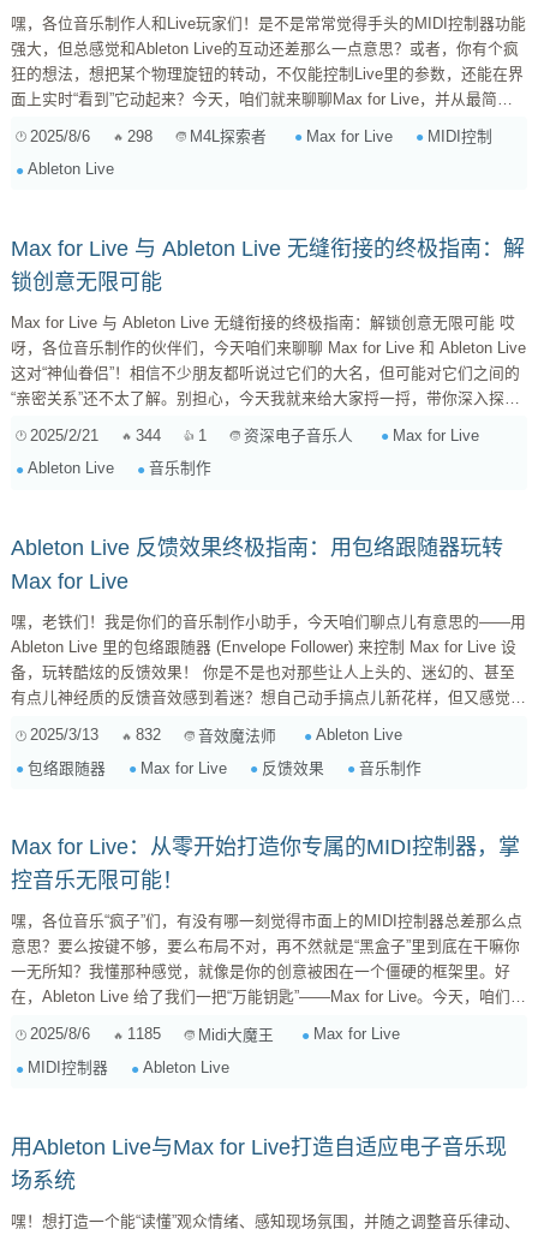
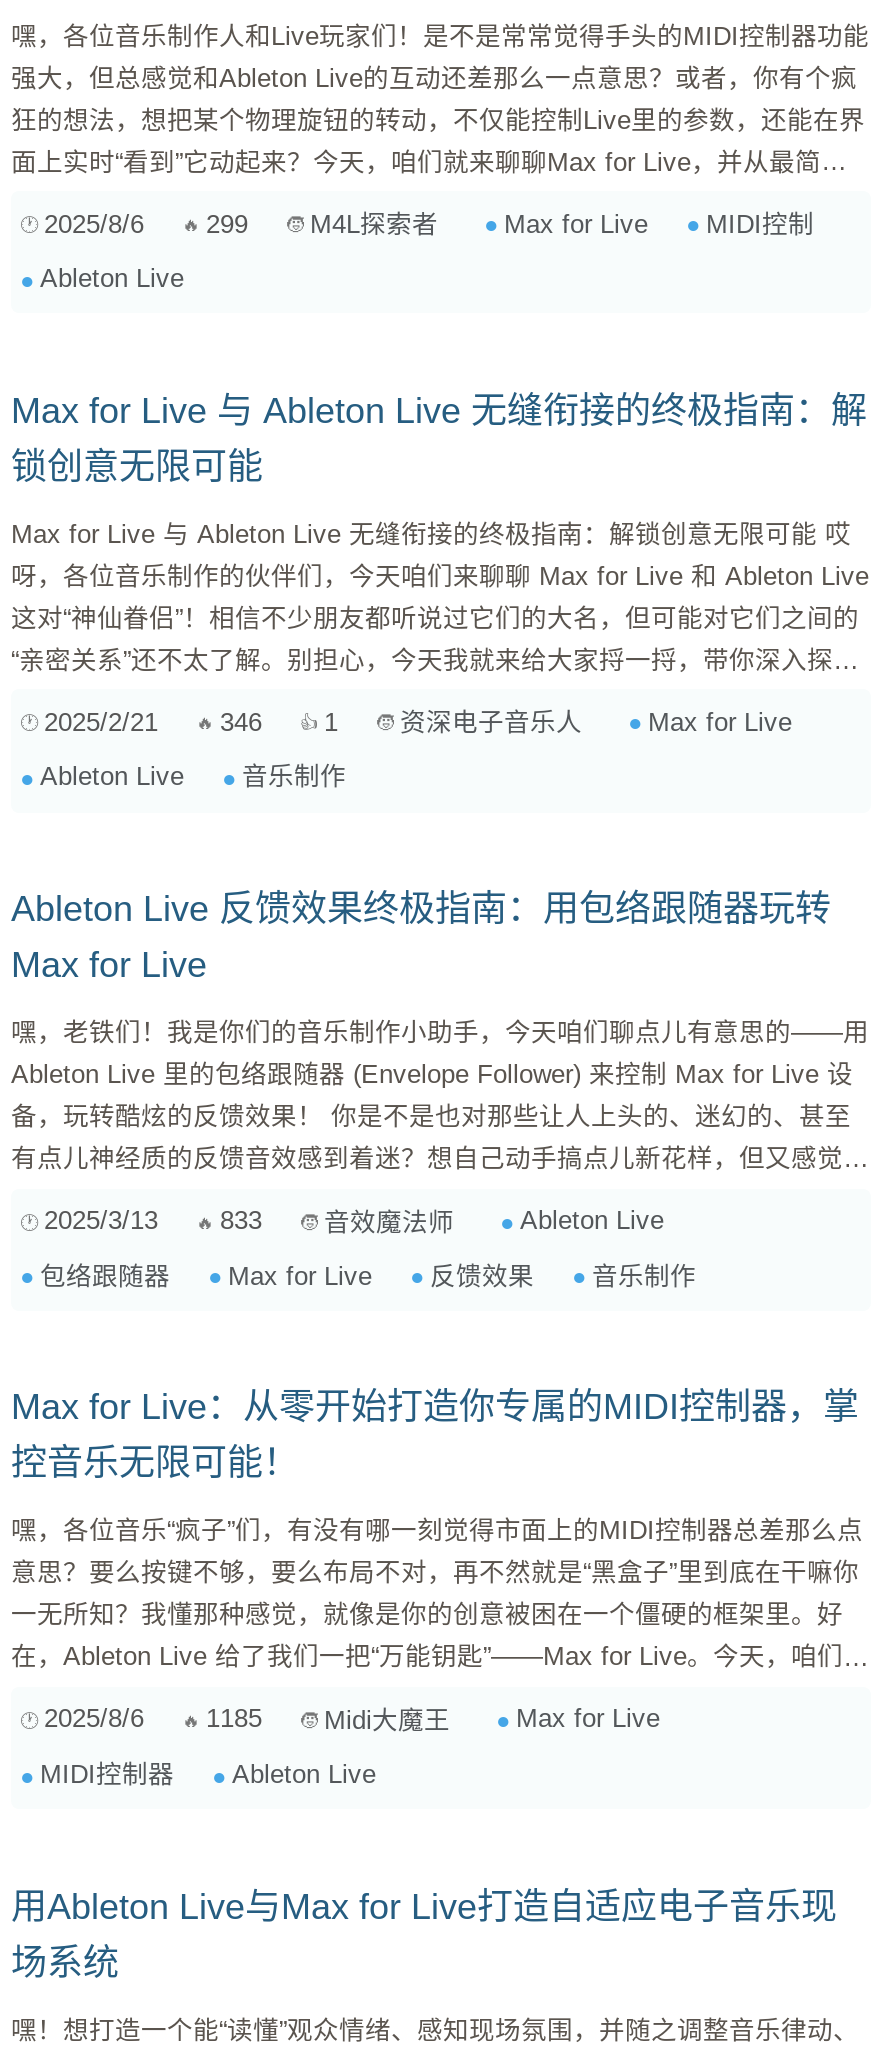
- 298
+ 299

- 344
+ 346

- 832
+ 833
